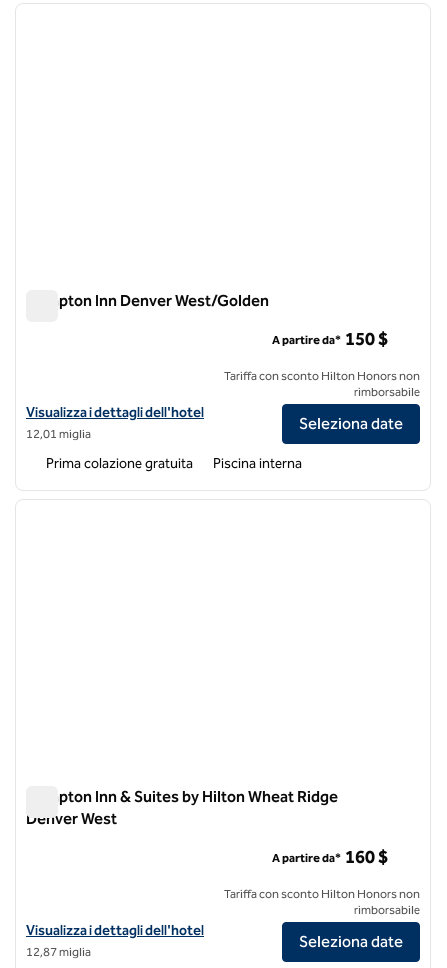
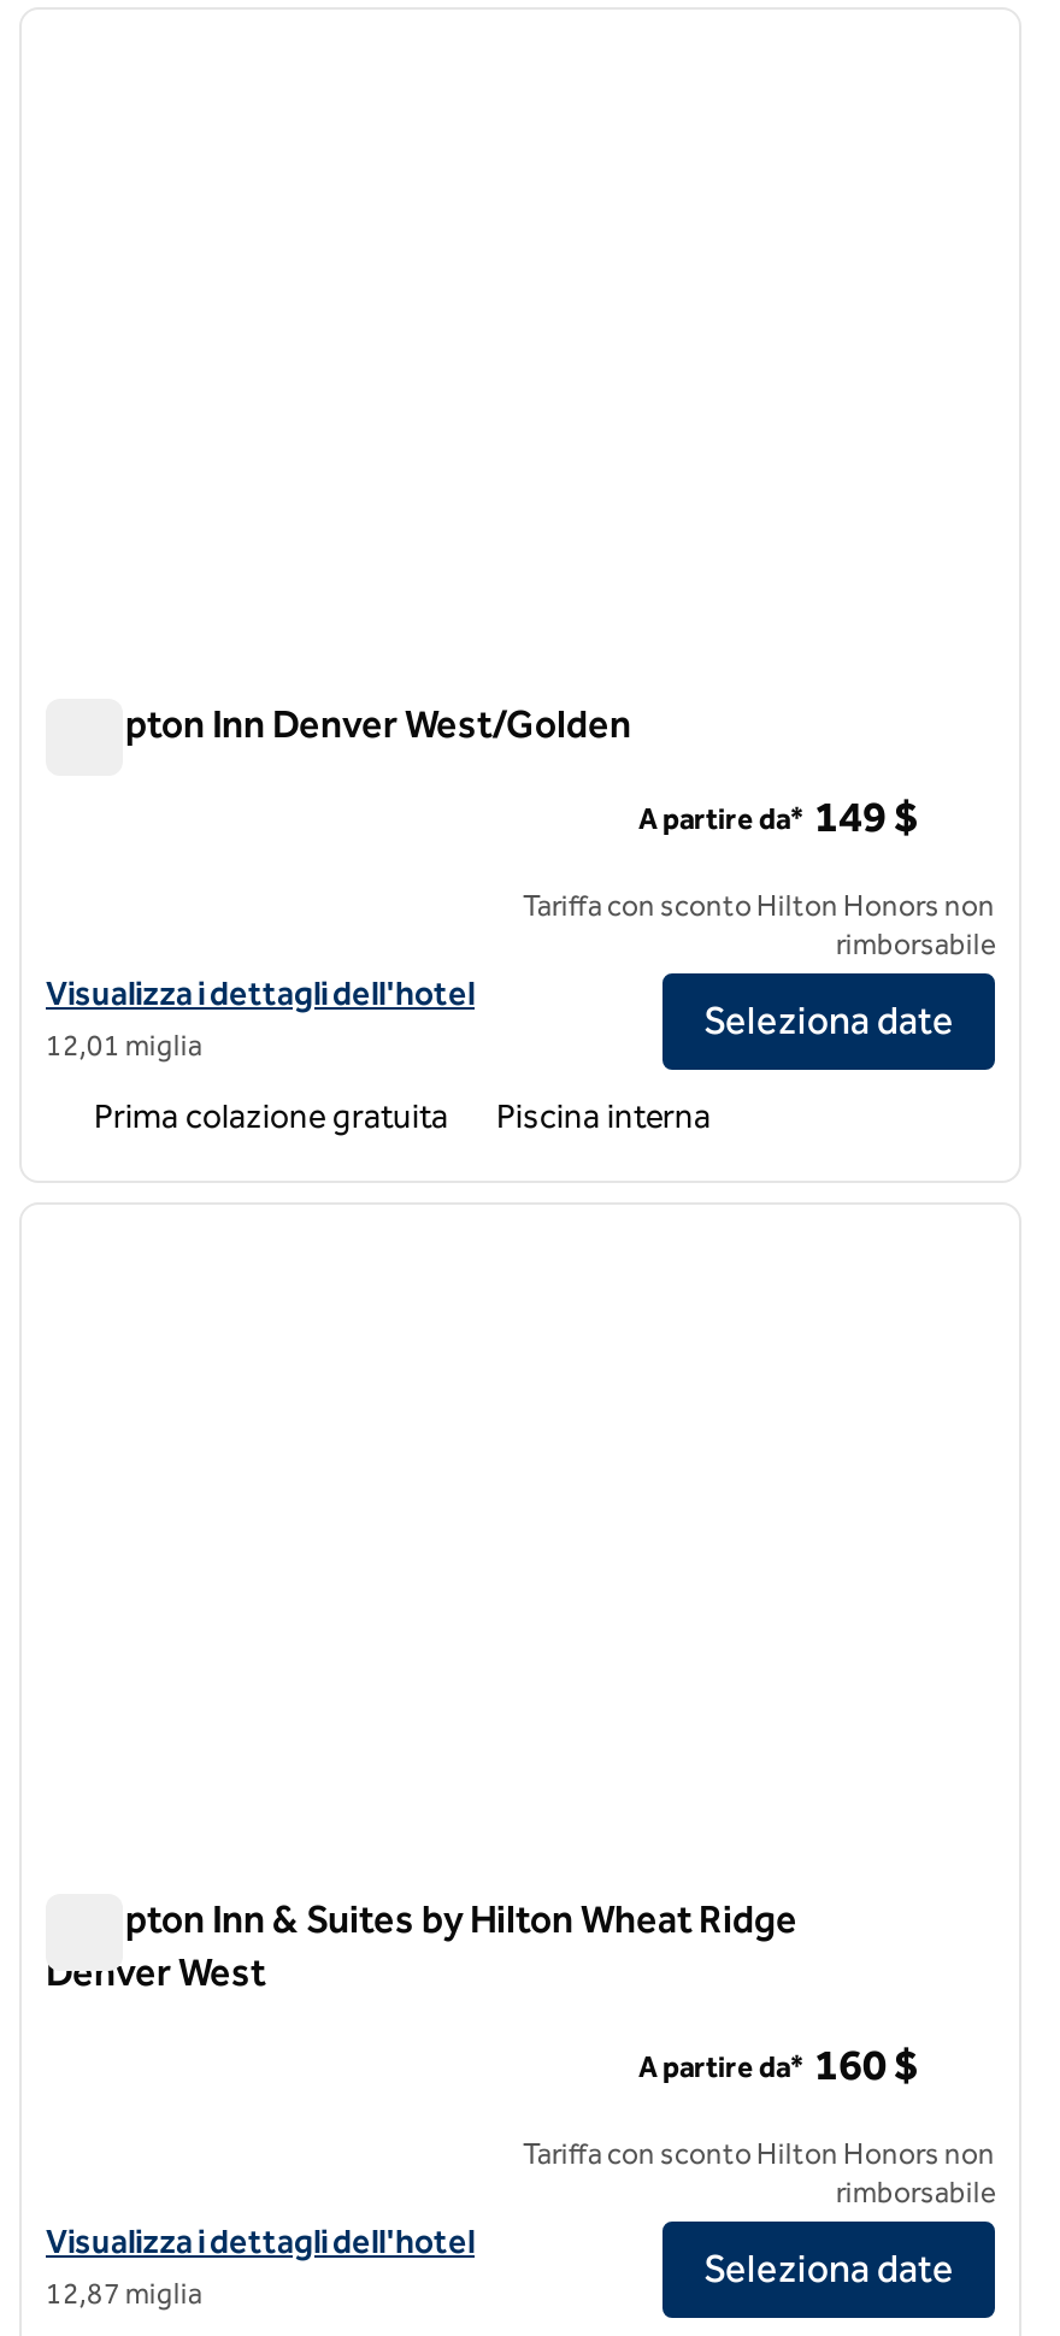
- A partire da* 150 $
+ A partire da* 149 $
